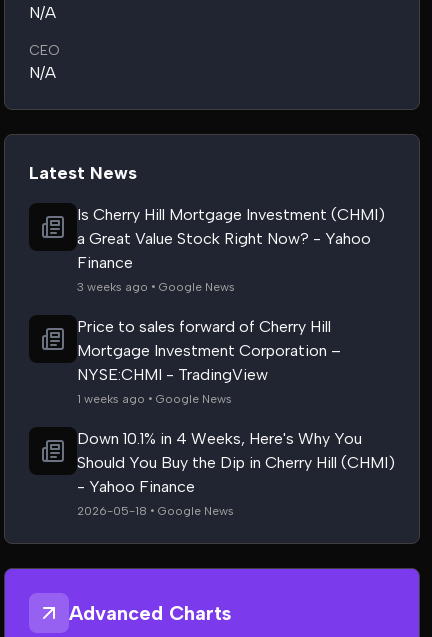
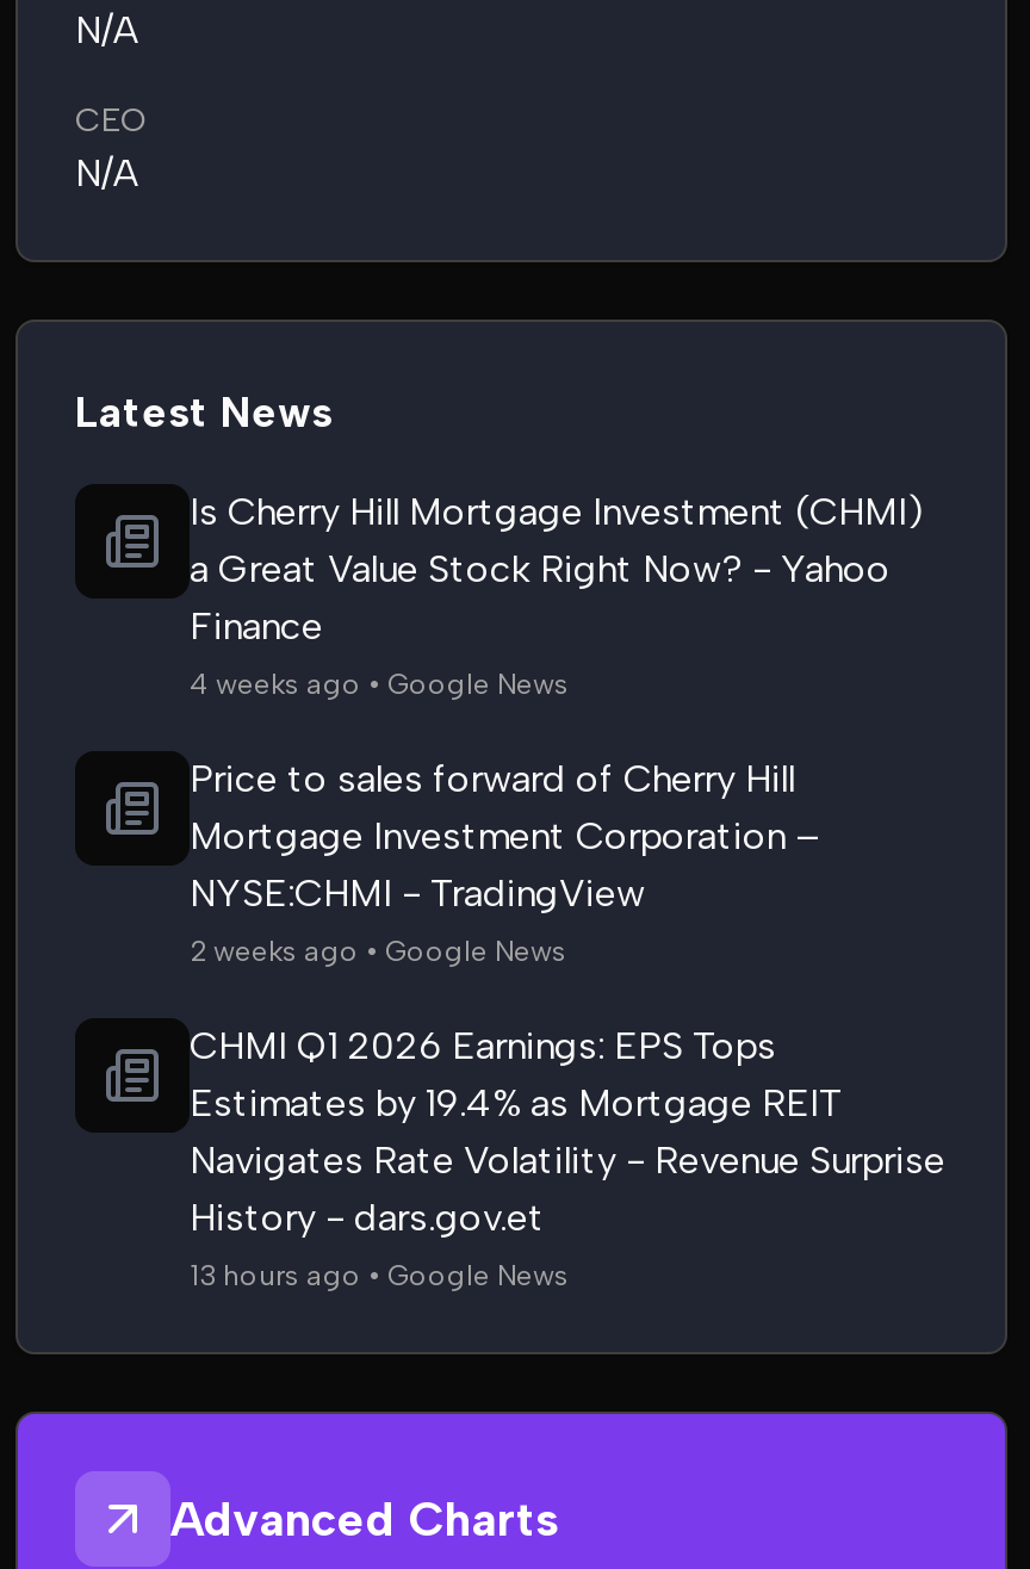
- 3 weeks ago • Google News
+ 4 weeks ago • Google News

- 1 weeks ago • Google News
+ 2 weeks ago • Google News

- Down 10.1% in 4 Weeks, Here's Why You
- Should You Buy the Dip in Cherry Hill (CHMI)
- - Yahoo Finance
- 2026-05-18 • Google News
+ CHMI Q1 2026 Earnings: EPS Tops
+ Estimates by 19.4% as Mortgage REIT
+ Navigates Rate Volatility - Revenue Surprise
+ History - dars.gov.et
+ 13 hours ago • Google News
